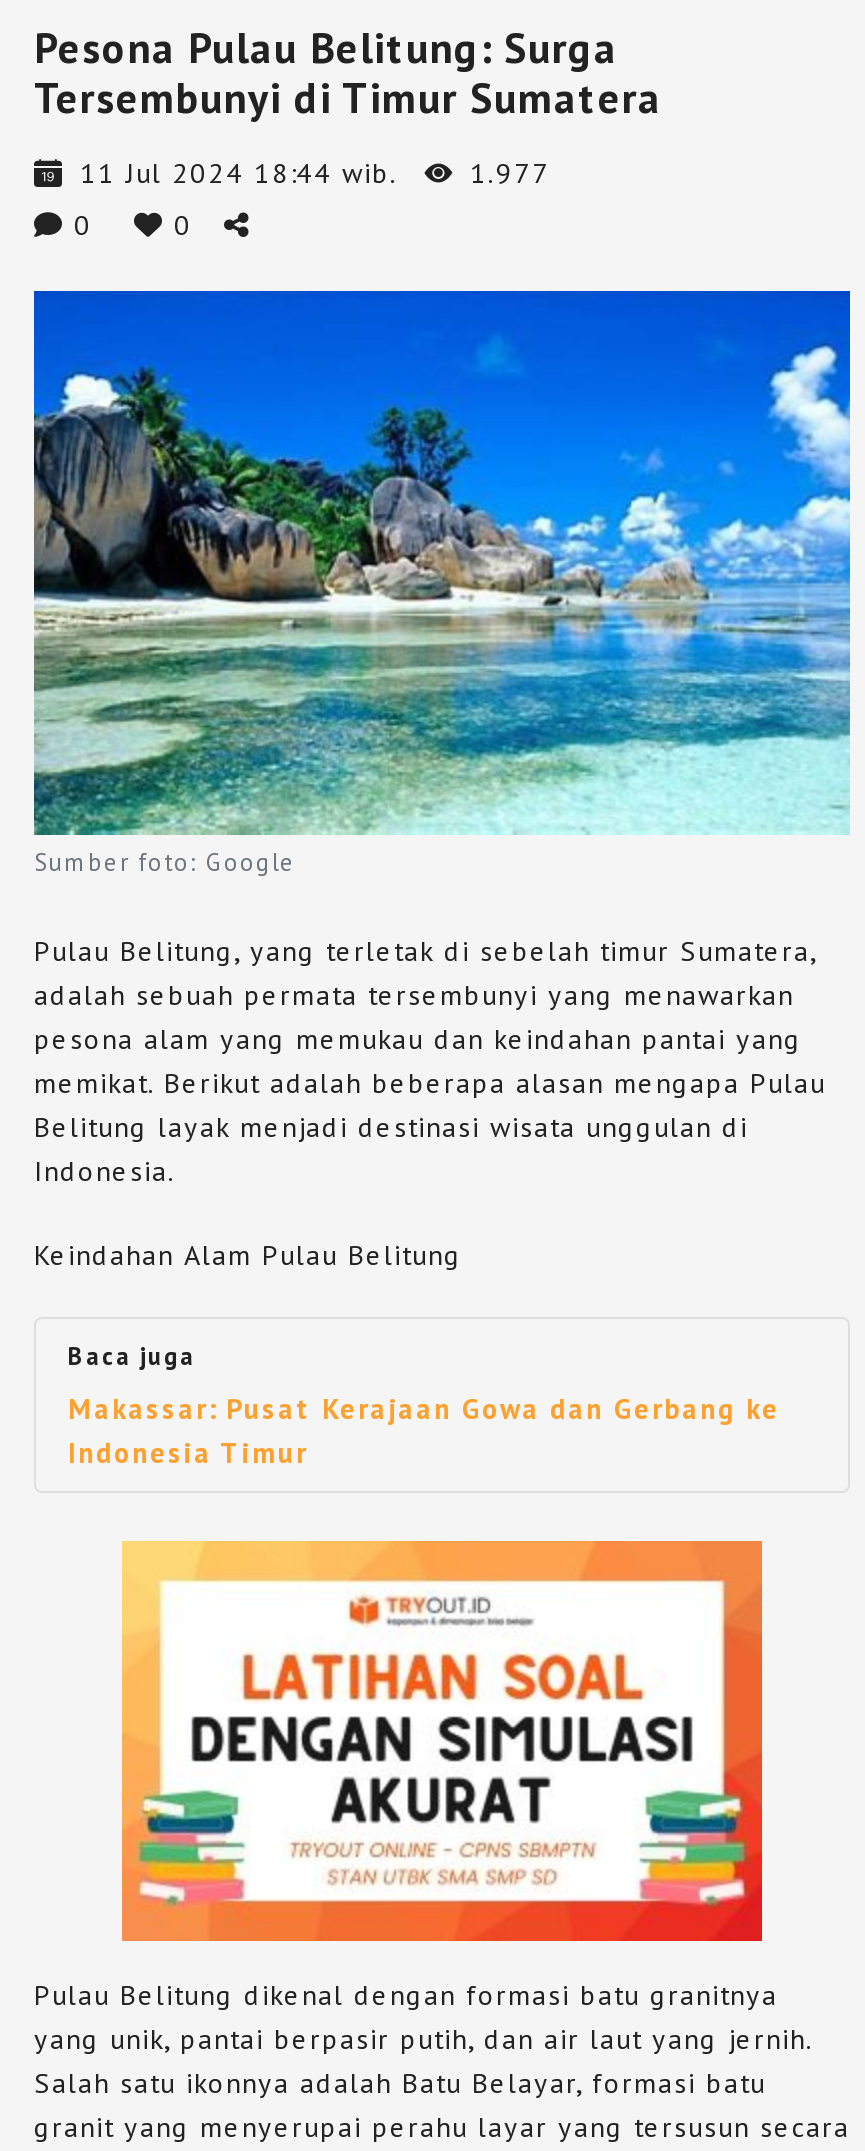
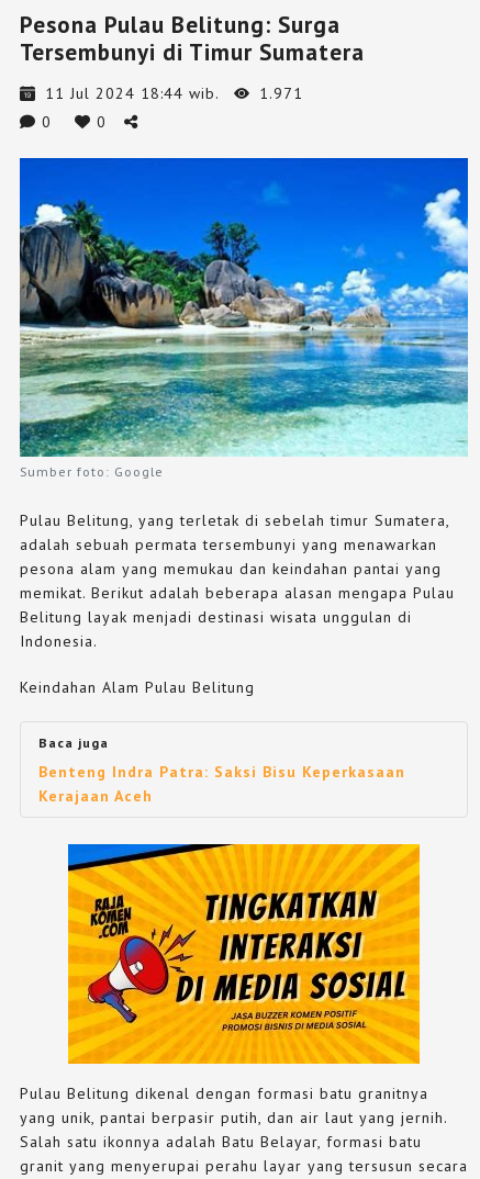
- 11 Jul 2024 18:44 wib. 1.977
+ 11 Jul 2024 18:44 wib. 1.971

- Makassar: Pusat Kerajaan Gowa dan Gerbang ke
- Indonesia Timur
+ Benteng Indra Patra: Saksi Bisu Keperkasaan
+ Kerajaan Aceh

- [image]
+ [image]
